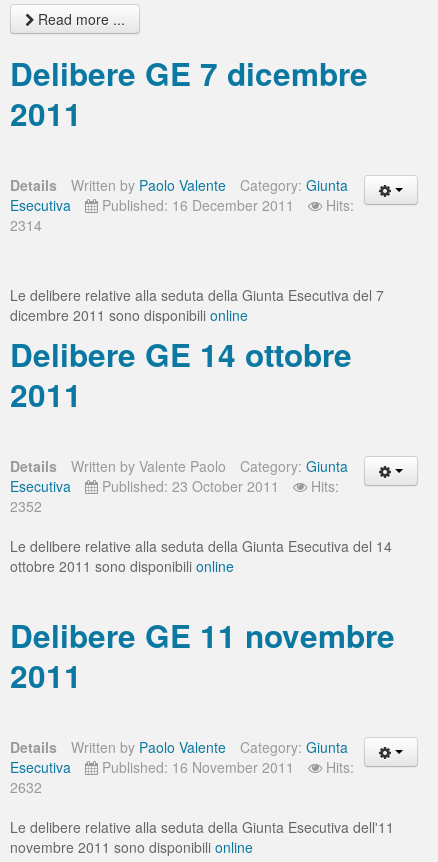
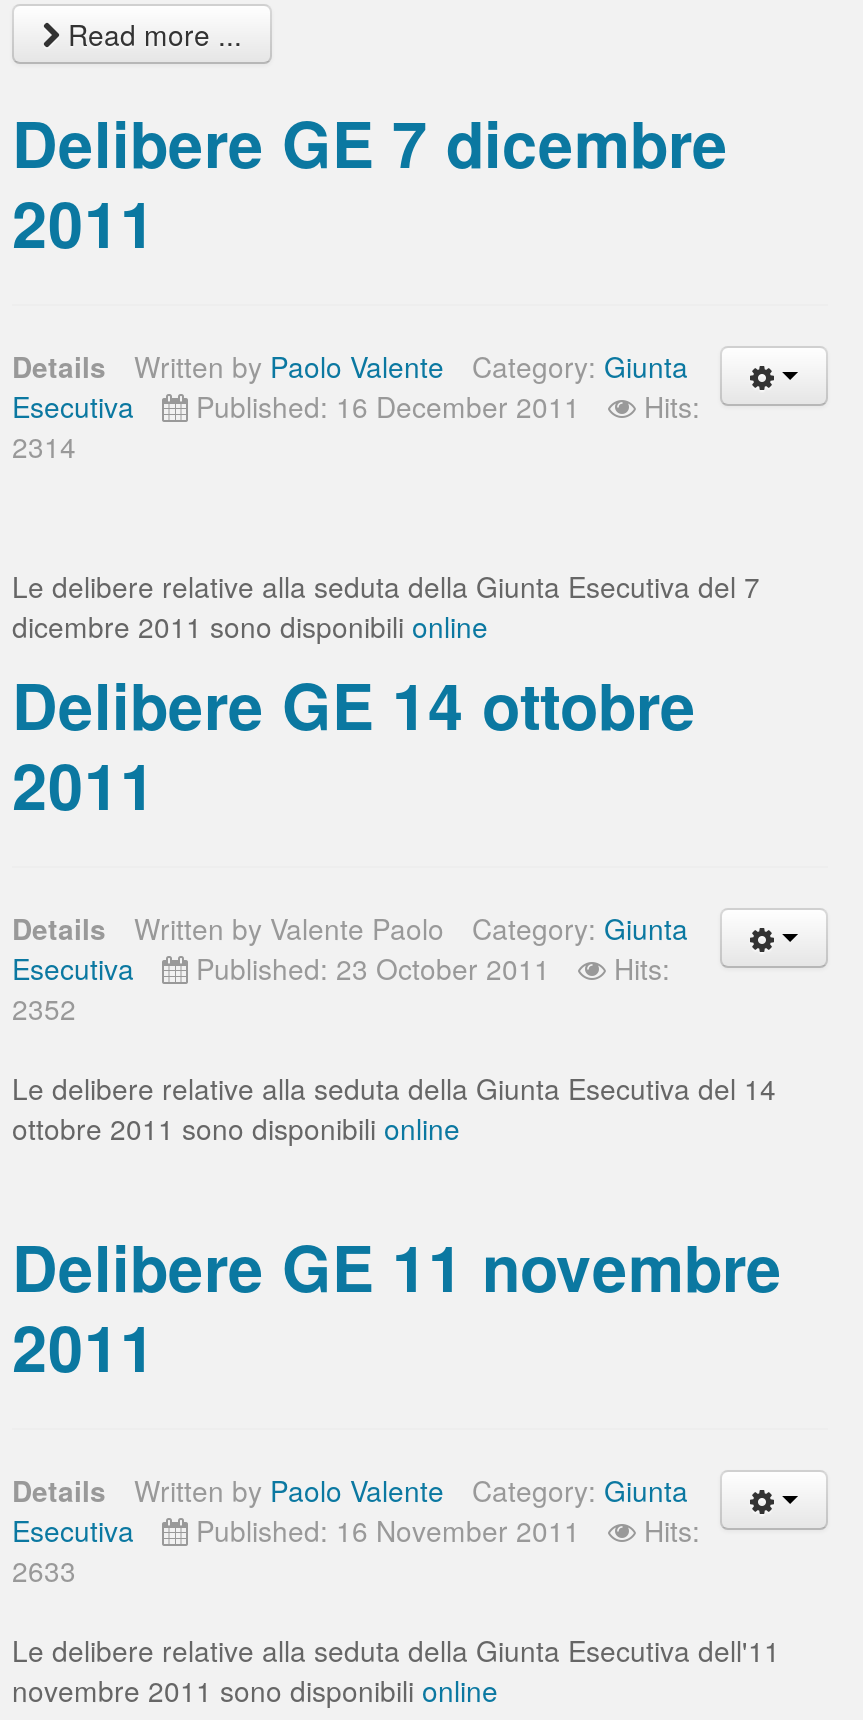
- 2632
+ 2633
